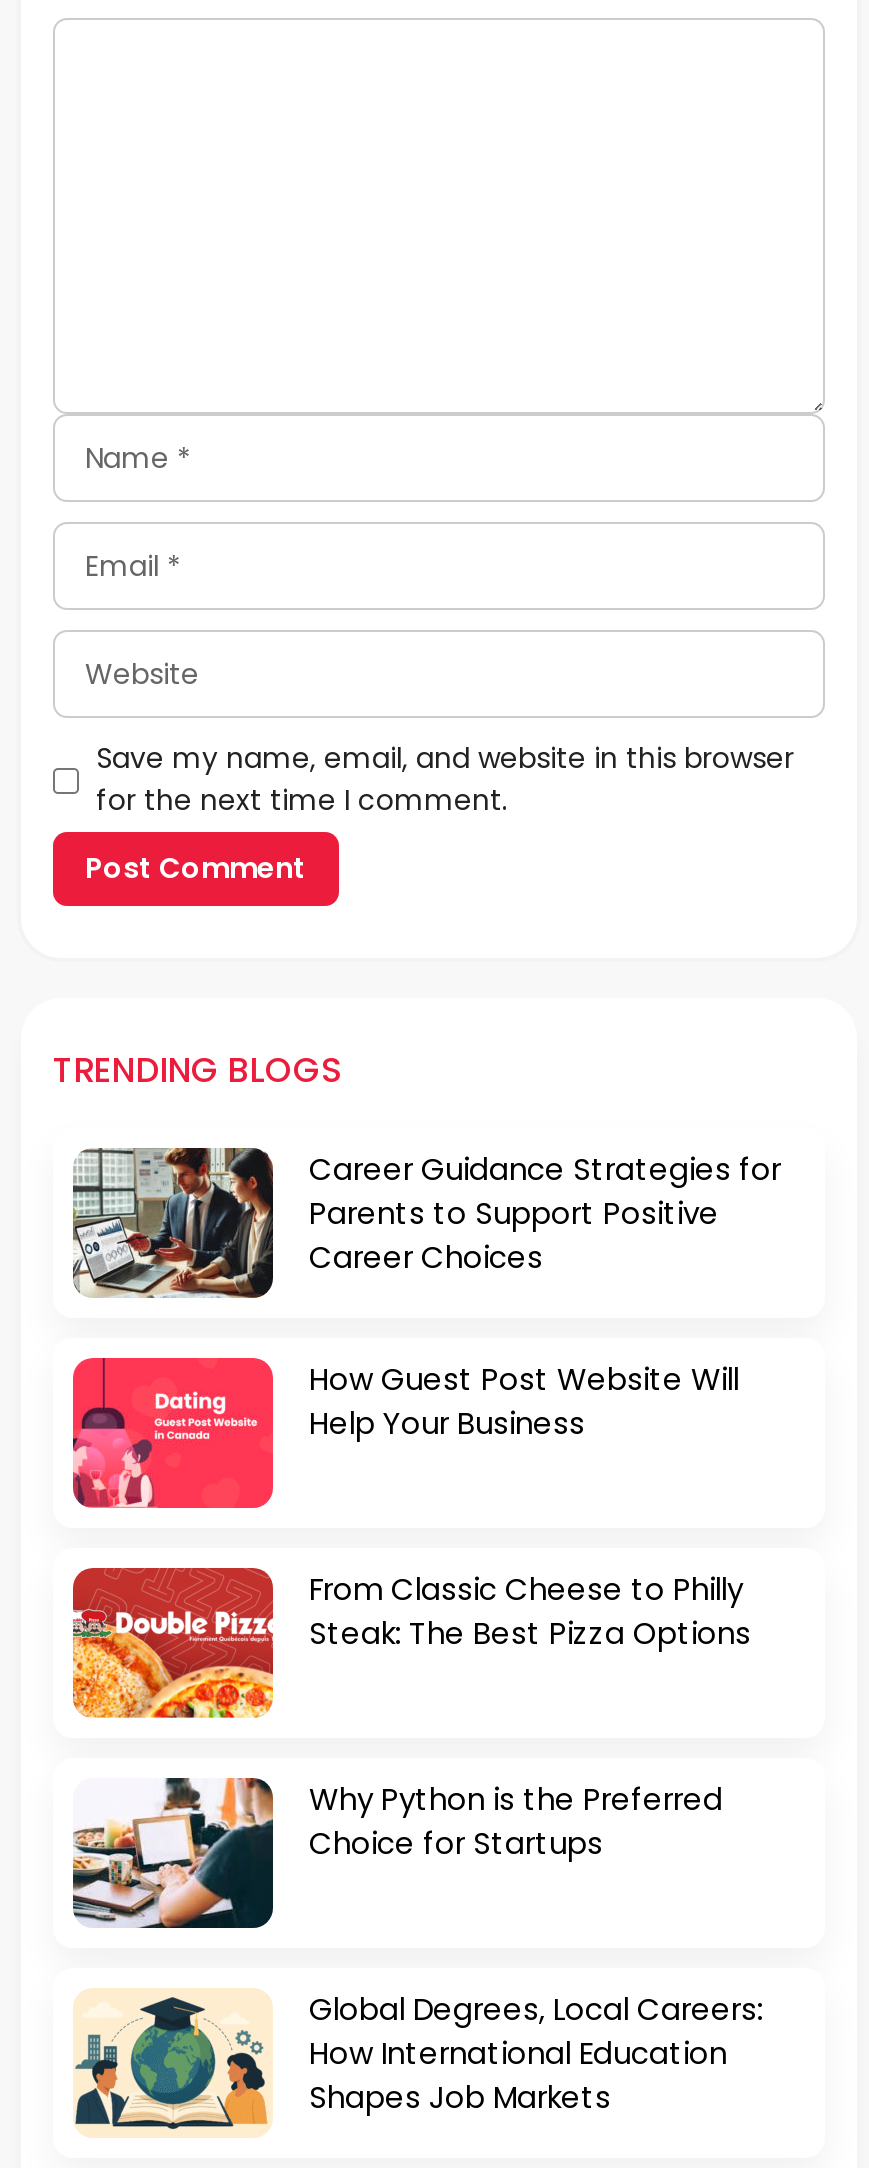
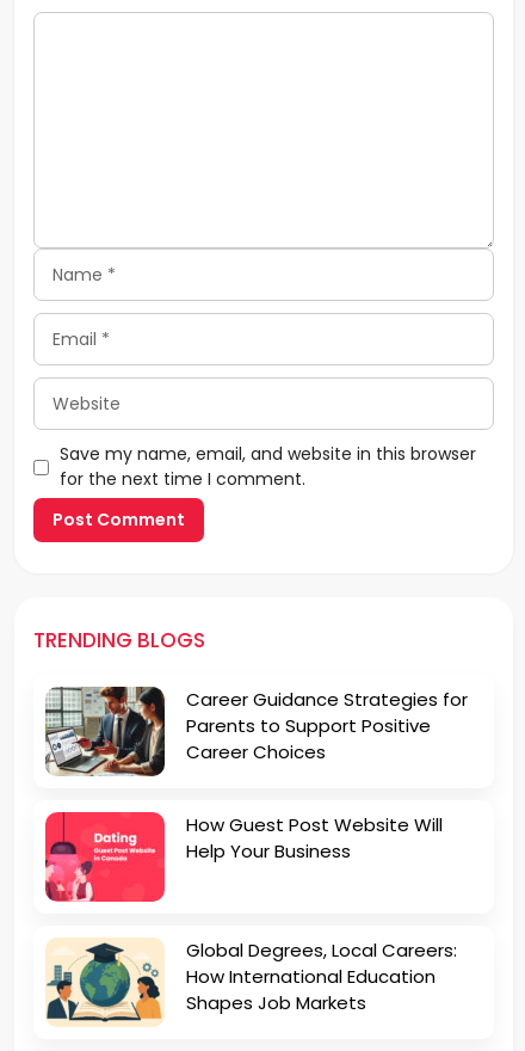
- [image]
- From Classic Cheese to Philly
- Steak: The Best Pizza Options

- [image]
- Why Python is the Preferred
- Choice for Startups
